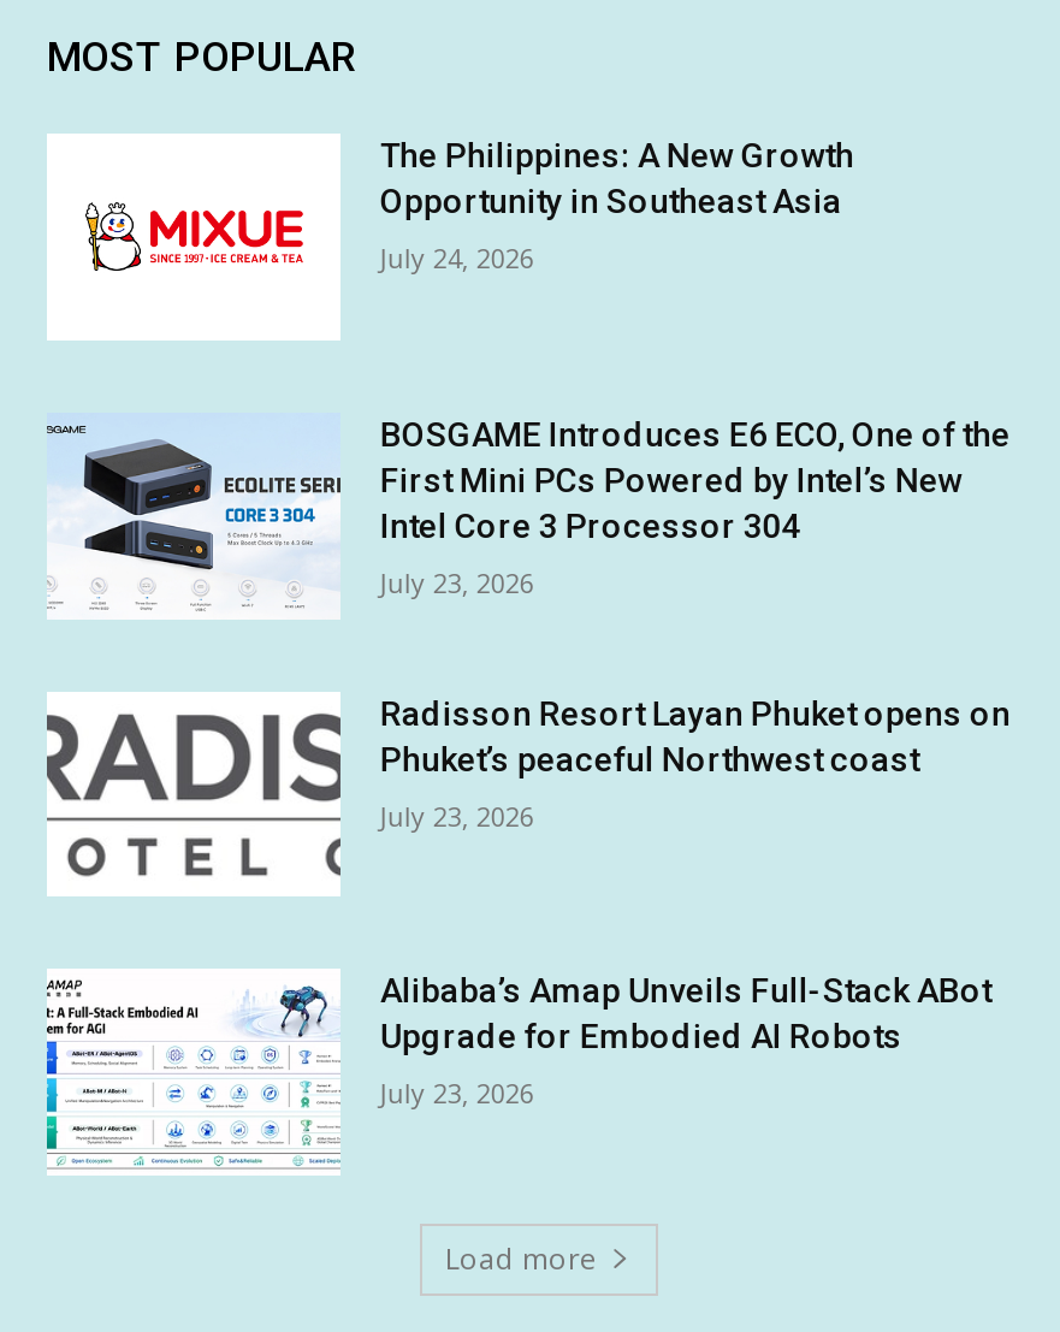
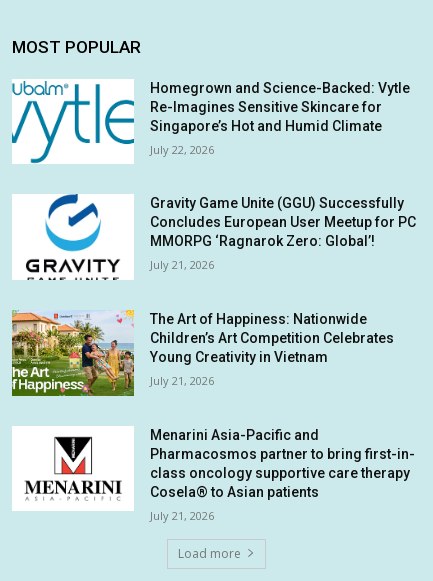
- [image]
- The Philippines: A New Growth
- Opportunity in Southeast Asia
+ [image]
+ Homegrown and Science-Backed: Vytle
+ Re-Imagines Sensitive Skincare for
+ Singapore’s Hot and Humid Climate

- July 24, 2026
+ July 22, 2026

- [image]
- BOSGAME Introduces E6 ECO, One of the
- First Mini PCs Powered by Intel’s New
- Intel Core 3 Processor 304
+ [image]
+ Gravity Game Unite (GGU) Successfully
+ Concludes European User Meetup for PC
+ MMORPG ‘Ragnarok Zero: Global’!

- July 23, 2026
+ July 21, 2026

- [image]
- Radisson Resort Layan Phuket opens on
- Phuket’s peaceful Northwest coast
+ [image]
+ The Art of Happiness: Nationwide
+ Children’s Art Competition Celebrates
+ Young Creativity in Vietnam

- July 23, 2026
+ July 21, 2026

- [image]
- Alibaba’s Amap Unveils Full-Stack ABot
- Upgrade for Embodied AI Robots
+ [image]
+ Menarini Asia-Pacific and
+ Pharmacosmos partner to bring first-in-
+ class oncology supportive care therapy
+ Cosela® to Asian patients

- July 23, 2026
+ July 21, 2026
